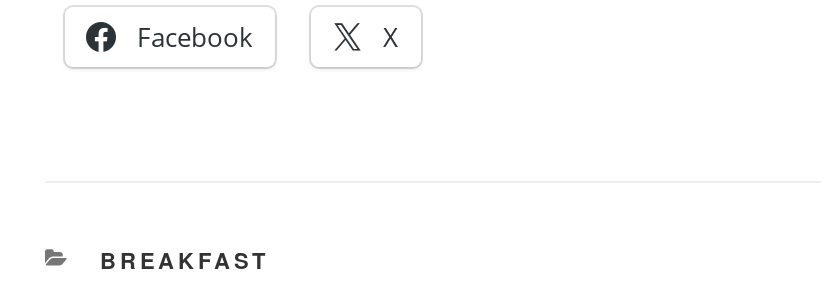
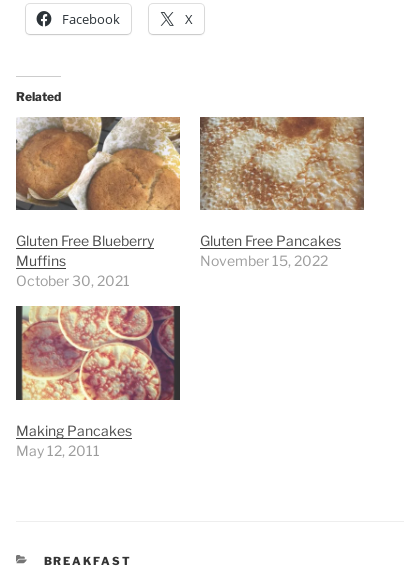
+ [image]
+ Gluten Free Blueberry
+ Muffins
+ October 30, 2021

+ [image]
+ Making Pancakes
+ May 12, 2011

+ Related

+ [image]
+ Gluten Free Pancakes
+ November 15, 2022
